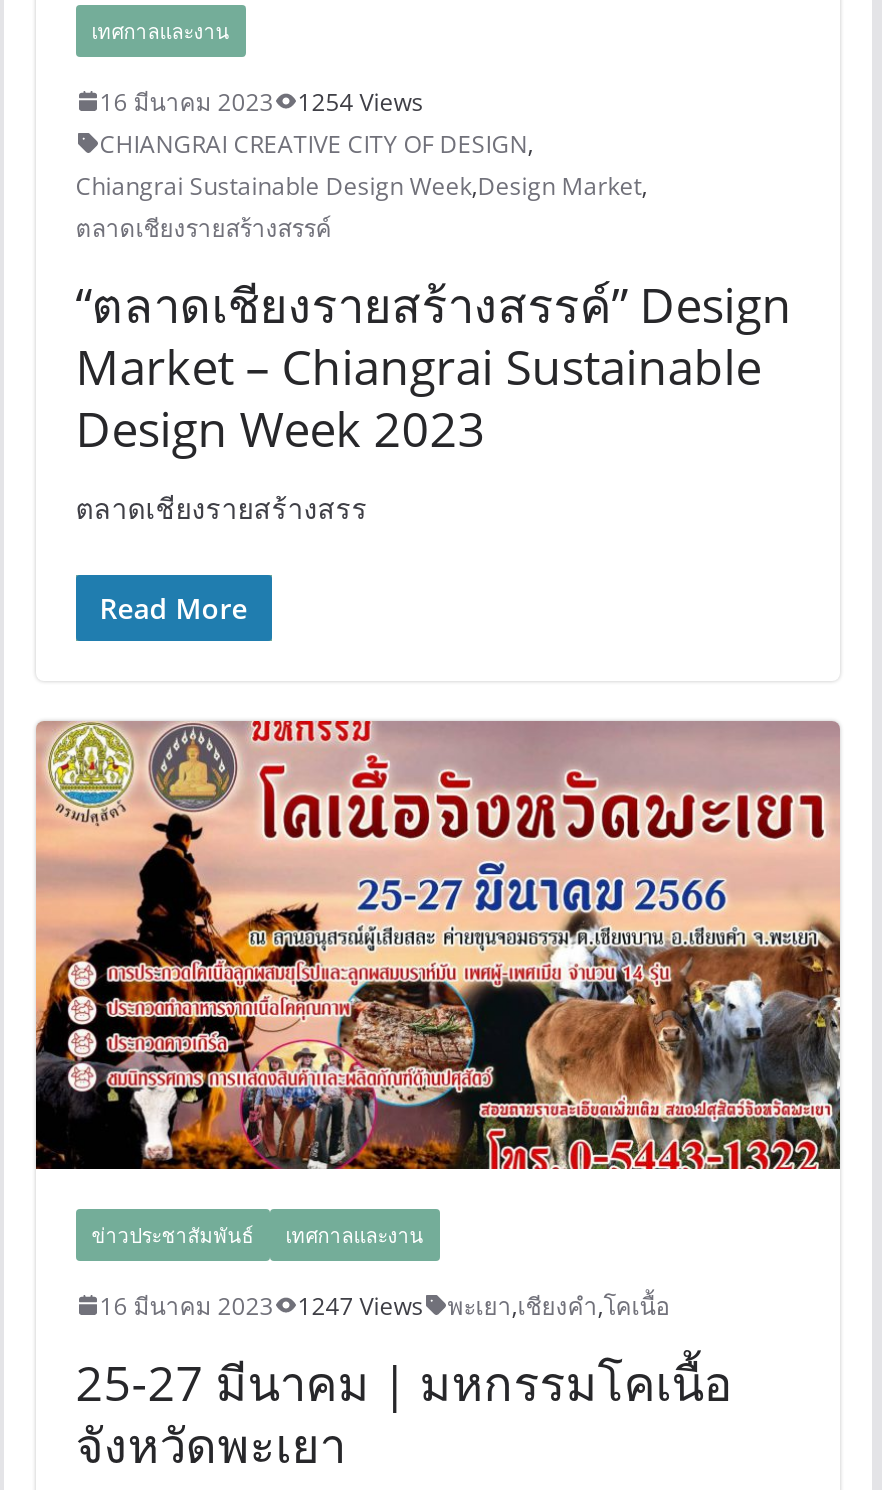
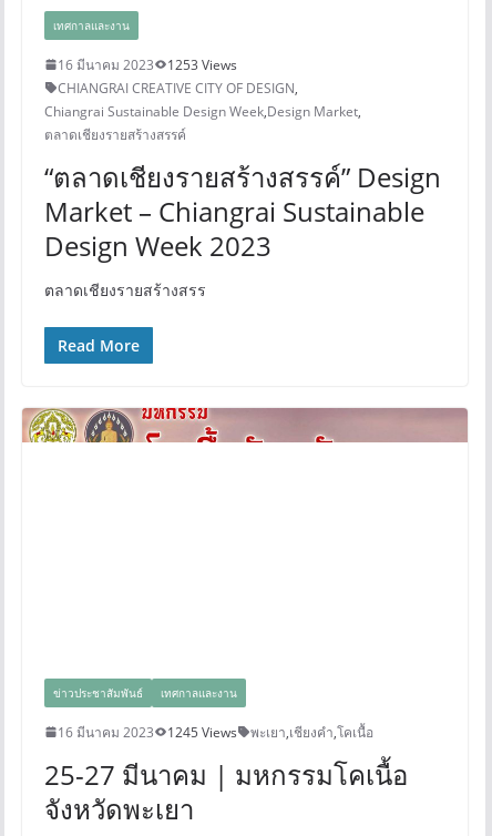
- 16 มีนาคม 2023 1254 Views
+ 16 มีนาคม 2023 1253 Views

- [image]

- 16 มีนาคม 2023 1247 Views พะเยา,เชียงคำ,โคเนื้อ
+ 16 มีนาคม 2023 1245 Views พะเยา,เชียงคำ,โคเนื้อ
